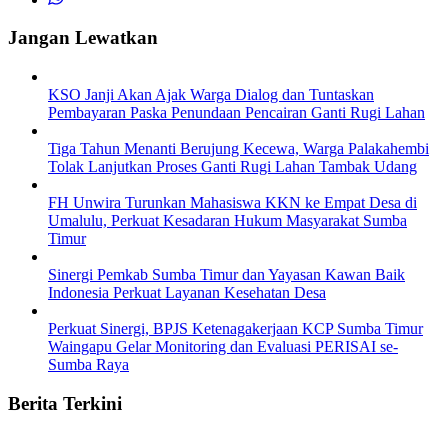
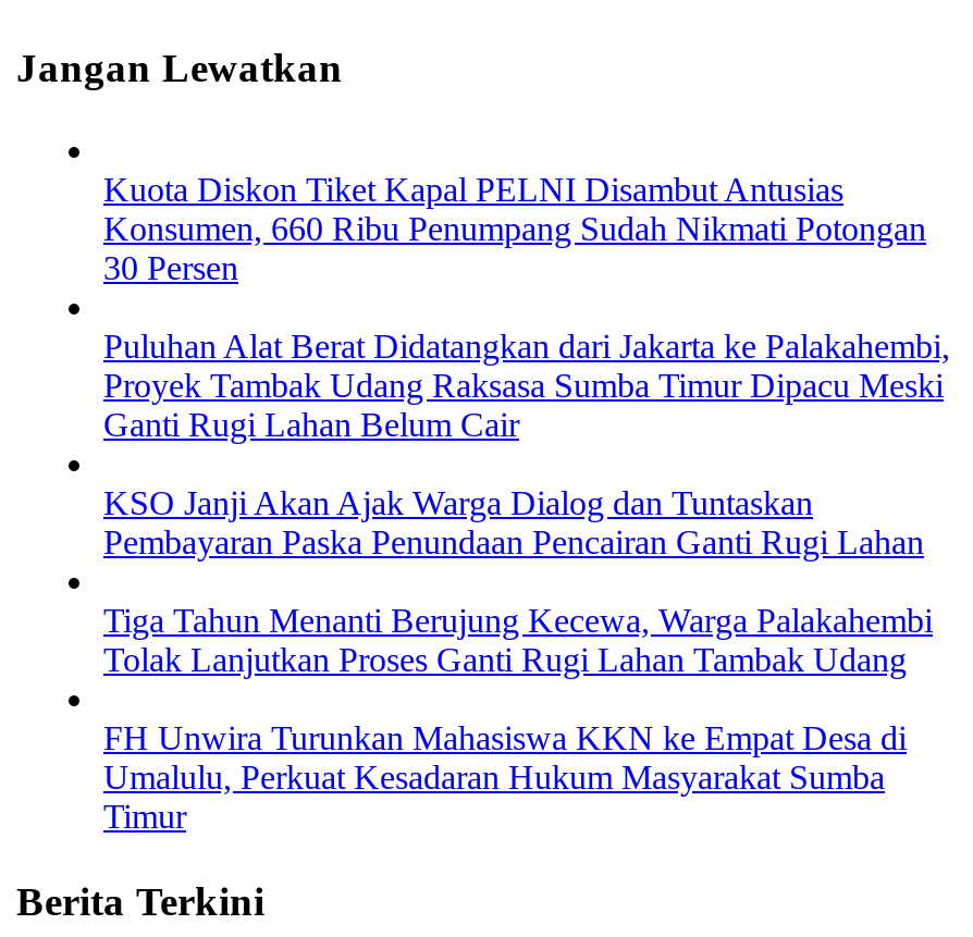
+ Kuota Diskon Tiket Kapal PELNI Disambut Antusias
+ Konsumen, 660 Ribu Penumpang Sudah Nikmati Potongan
+ 30 Persen
+ Puluhan Alat Berat Didatangkan dari Jakarta ke Palakahembi,
+ Proyek Tambak Udang Raksasa Sumba Timur Dipacu Meski
+ Ganti Rugi Lahan Belum Cair

moved down: KSO Janji Akan Ajak Warga Dialog dan Tuntaskan | Pembayaran Paska Penundaan Pencairan Ganti Rugi Lahan | Tiga Tahun Menanti Berujung Kecewa, Warga Palakahembi | Tolak Lanjutkan Proses Ganti Rugi Lahan Tambak Udang | FH Unwira Turunkan Mahasiswa KKN ke Empat Desa di | Umalulu, Perkuat Kesadaran Hukum Masyarakat Sumba | Timur

- Sinergi Pemkab Sumba Timur dan Yayasan Kawan Baik
- Indonesia Perkuat Layanan Kesehatan Desa
- Perkuat Sinergi, BPJS Ketenagakerjaan KCP Sumba Timur
- Waingapu Gelar Monitoring dan Evaluasi PERISAI se-
- Sumba Raya
